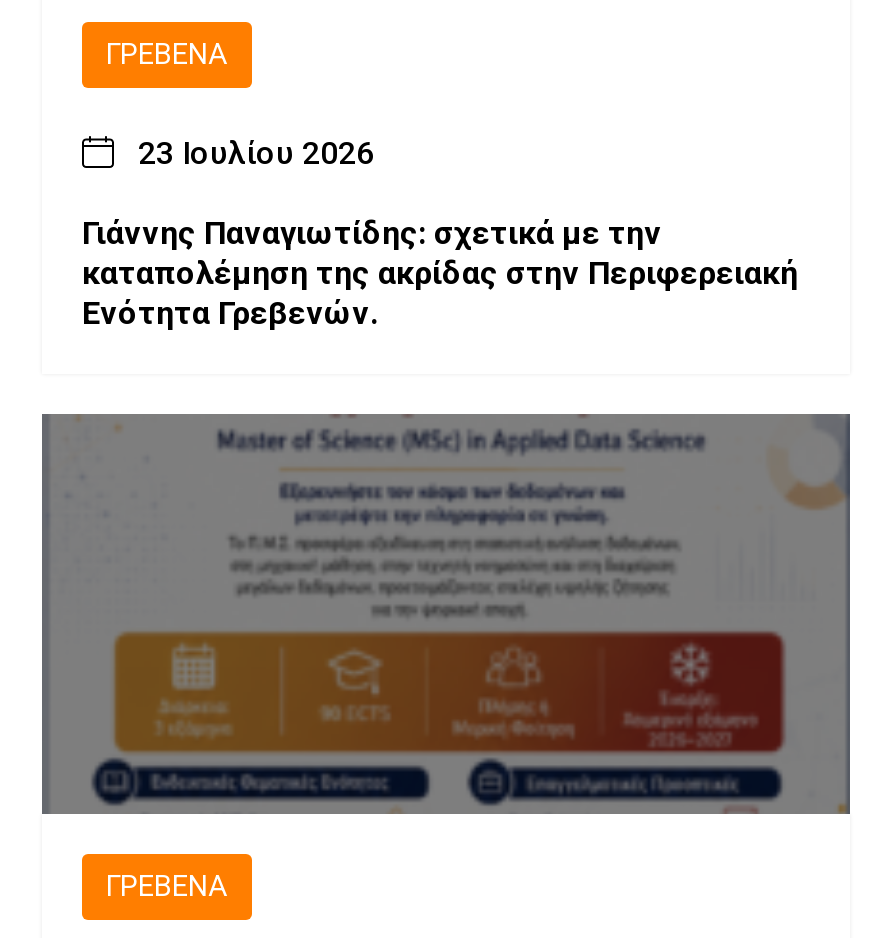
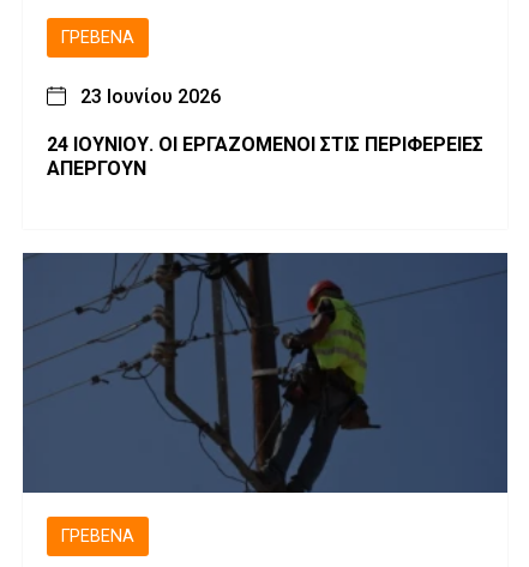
- 23 Ιουλίου 2026
+ 23 Ιουνίου 2026

- Γιάννης Παναγιωτίδης: σχετικά με την
- καταπολέμηση της ακρίδας στην Περιφερειακή
- Ενότητα Γρεβενών.
+ 24 ΙΟΥΝΙΟΥ. ΟΙ ΕΡΓΑΖΟΜΕΝΟΙ ΣΤΙΣ ΠΕΡΙΦΕΡΕΙΕΣ
+ ΑΠΕΡΓΟΥΝ

- [image]
+ [image]
